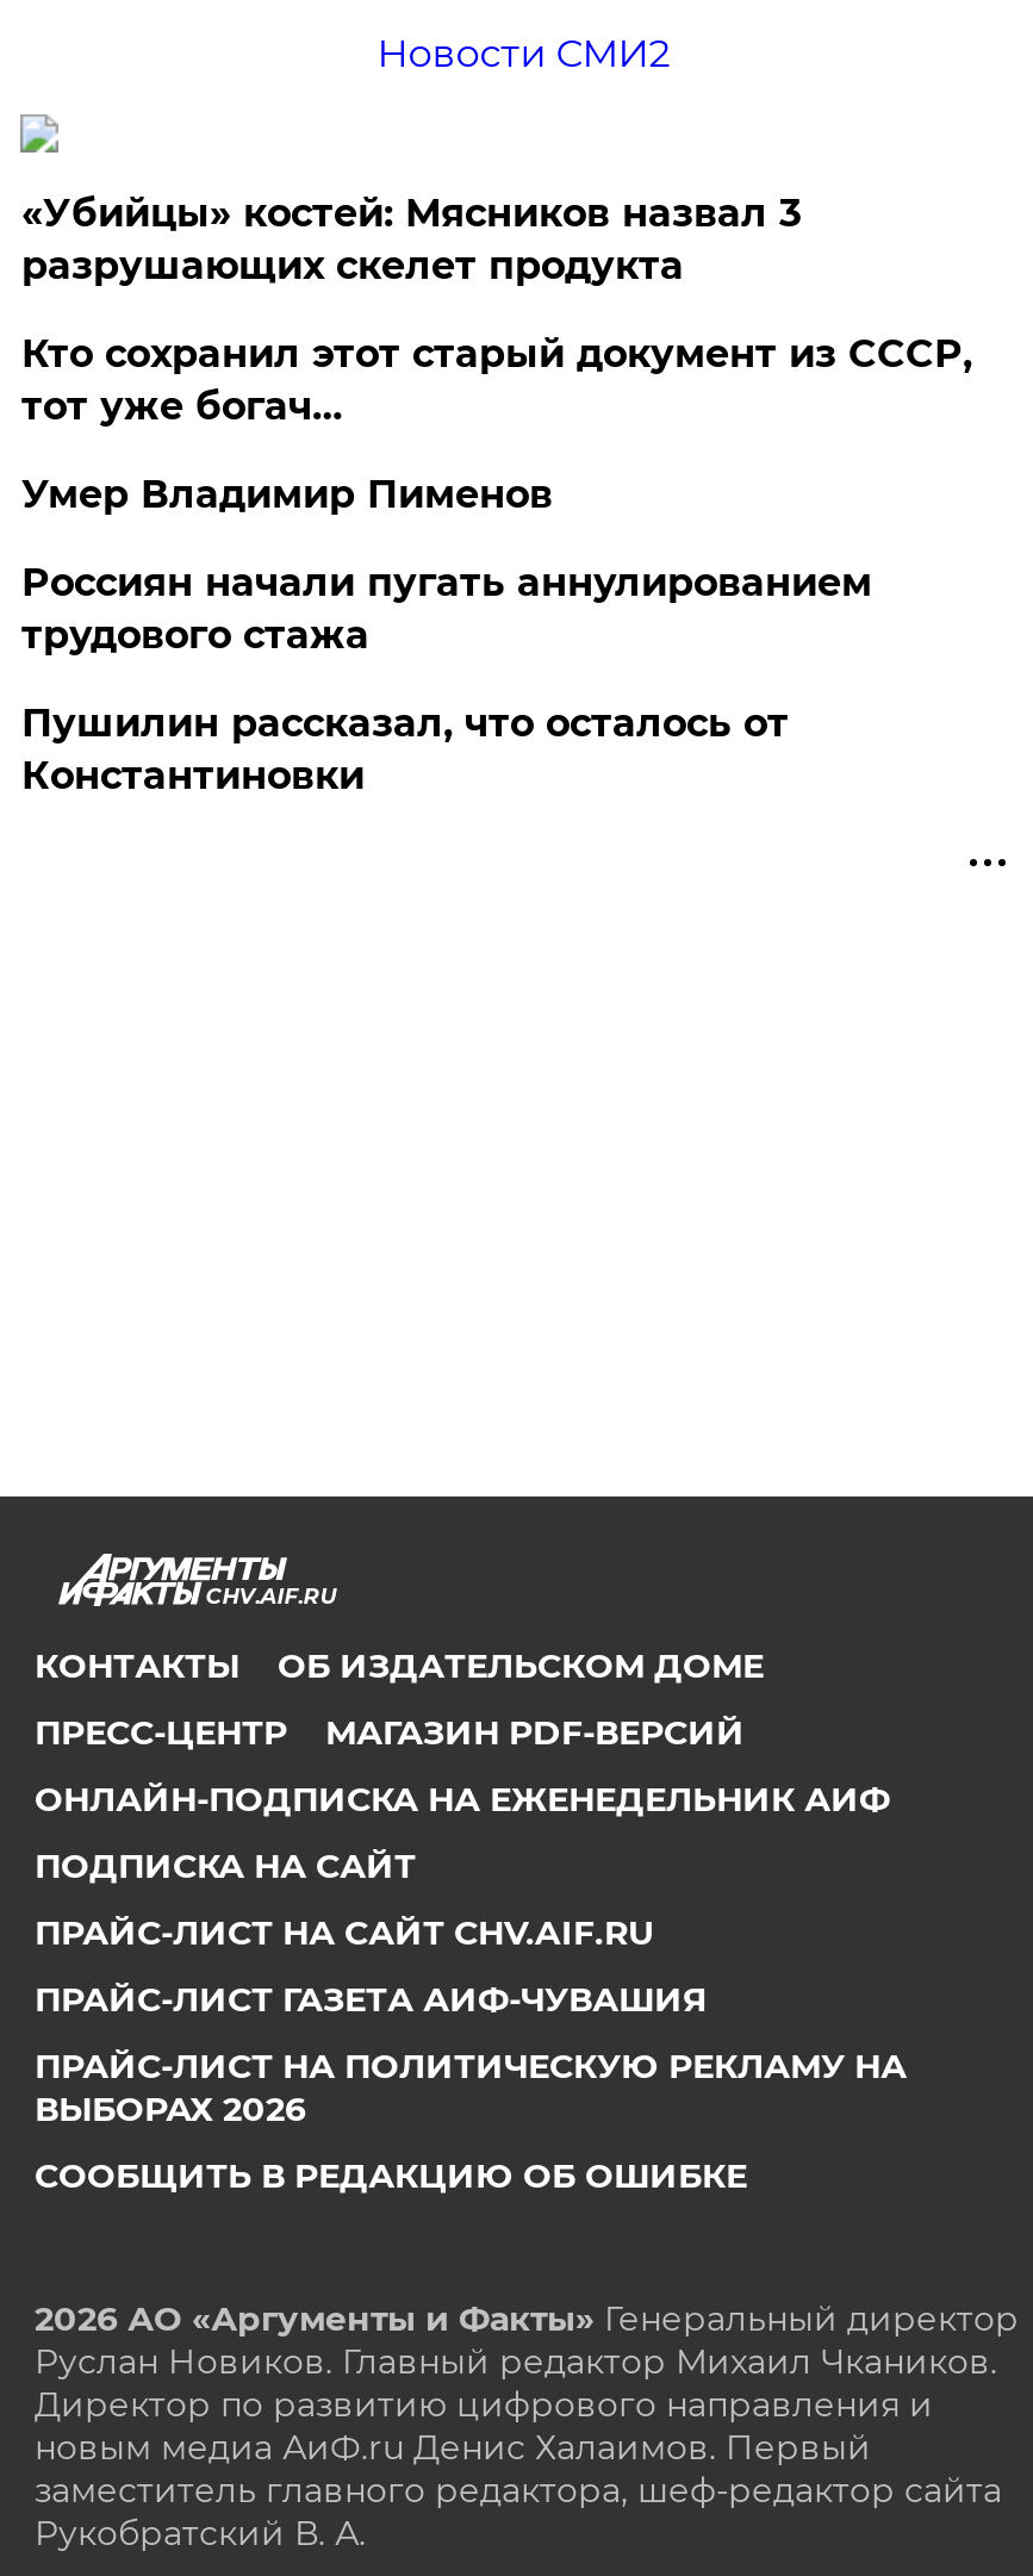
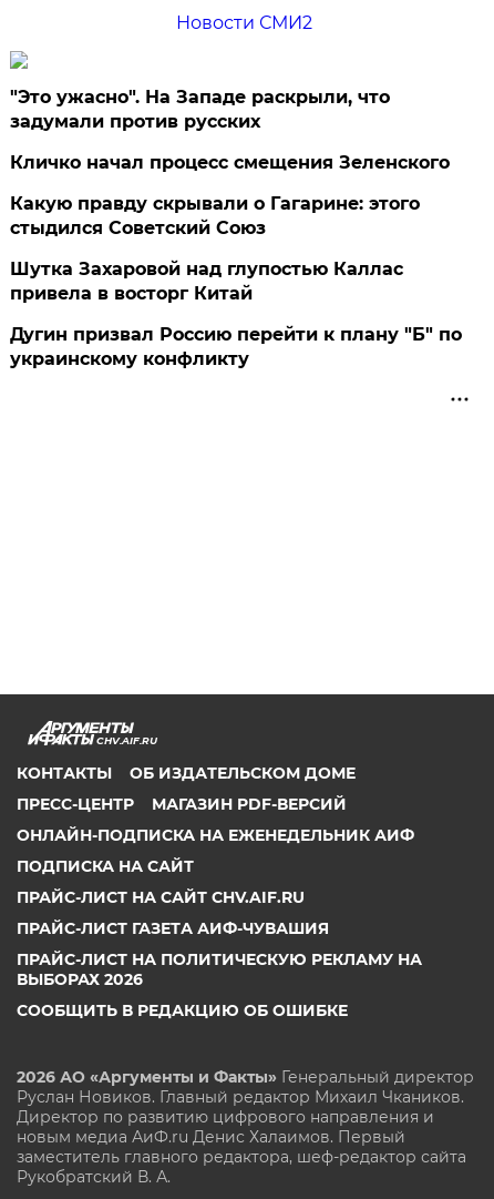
- «Убийцы» костей: Мясников назвал 3
- разрушающих скелет продукта
+ "Это ужасно". На Западе раскрыли, что
+ задумали против русских

- Кто сохранил этот старый документ из СССР,
- тот уже богач…
+ Кличко начал процесс смещения Зеленского

- Умер Владимир Пименов
+ Какую правду скрывали о Гагарине: этого
+ стыдился Советский Союз

- Россиян начали пугать аннулированием
- трудового стажа
+ Шутка Захаровой над глупостью Каллас
+ привела в восторг Китай

- Пушилин рассказал, что осталось от
- Константиновки
+ Дугин призвал Россию перейти к плану "Б" по
+ украинскому конфликту
